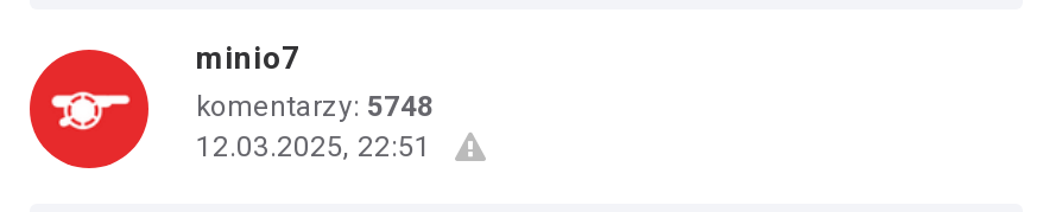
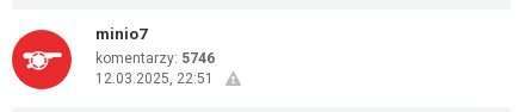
- komentarzy: 5748
+ komentarzy: 5746
